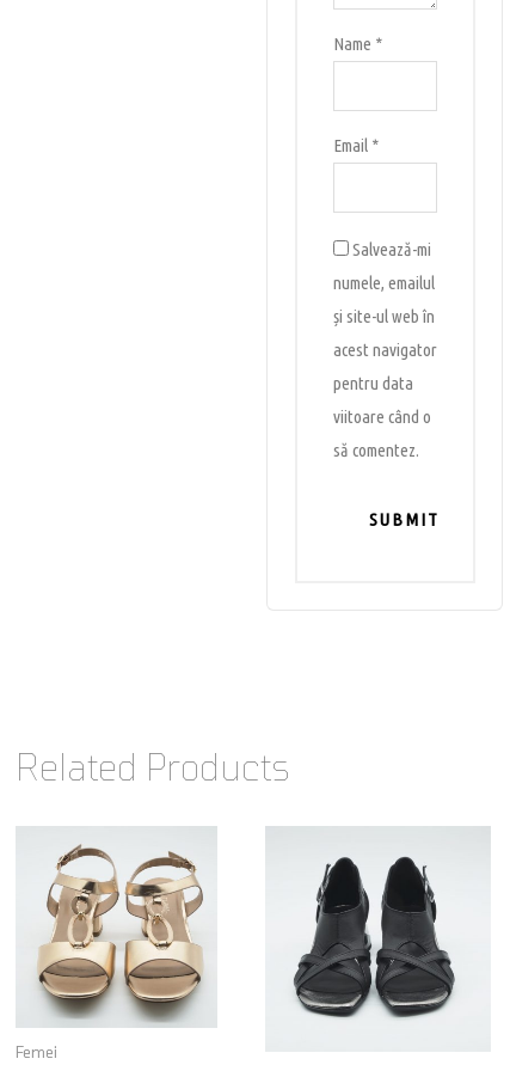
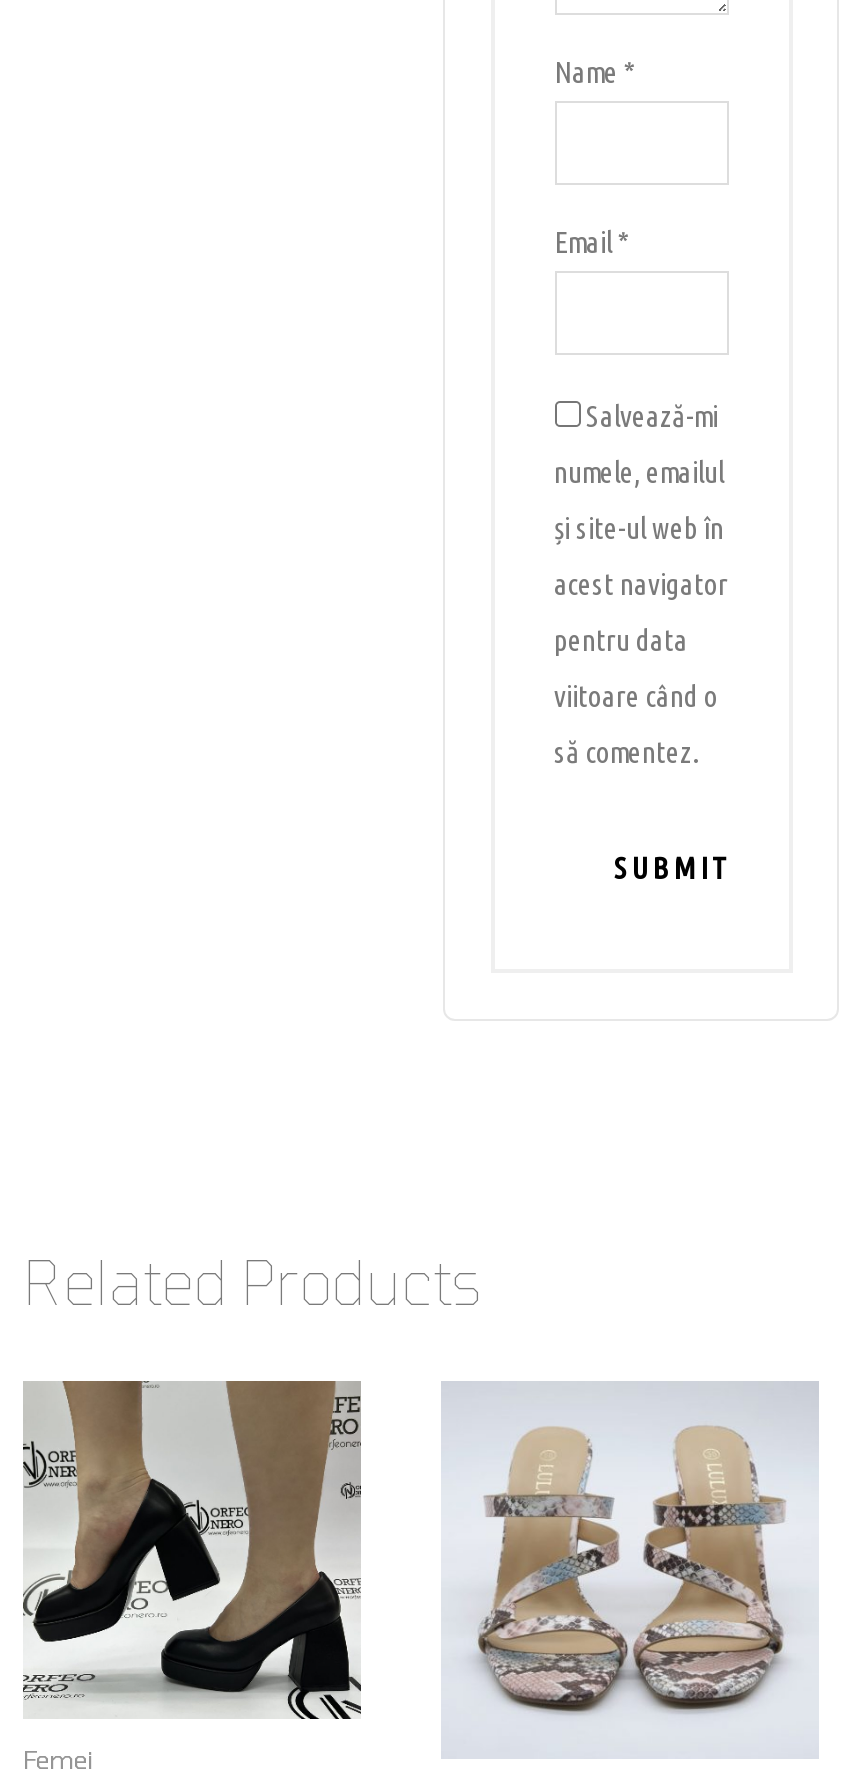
- [image]
+ [image]

- [image]
+ [image]
